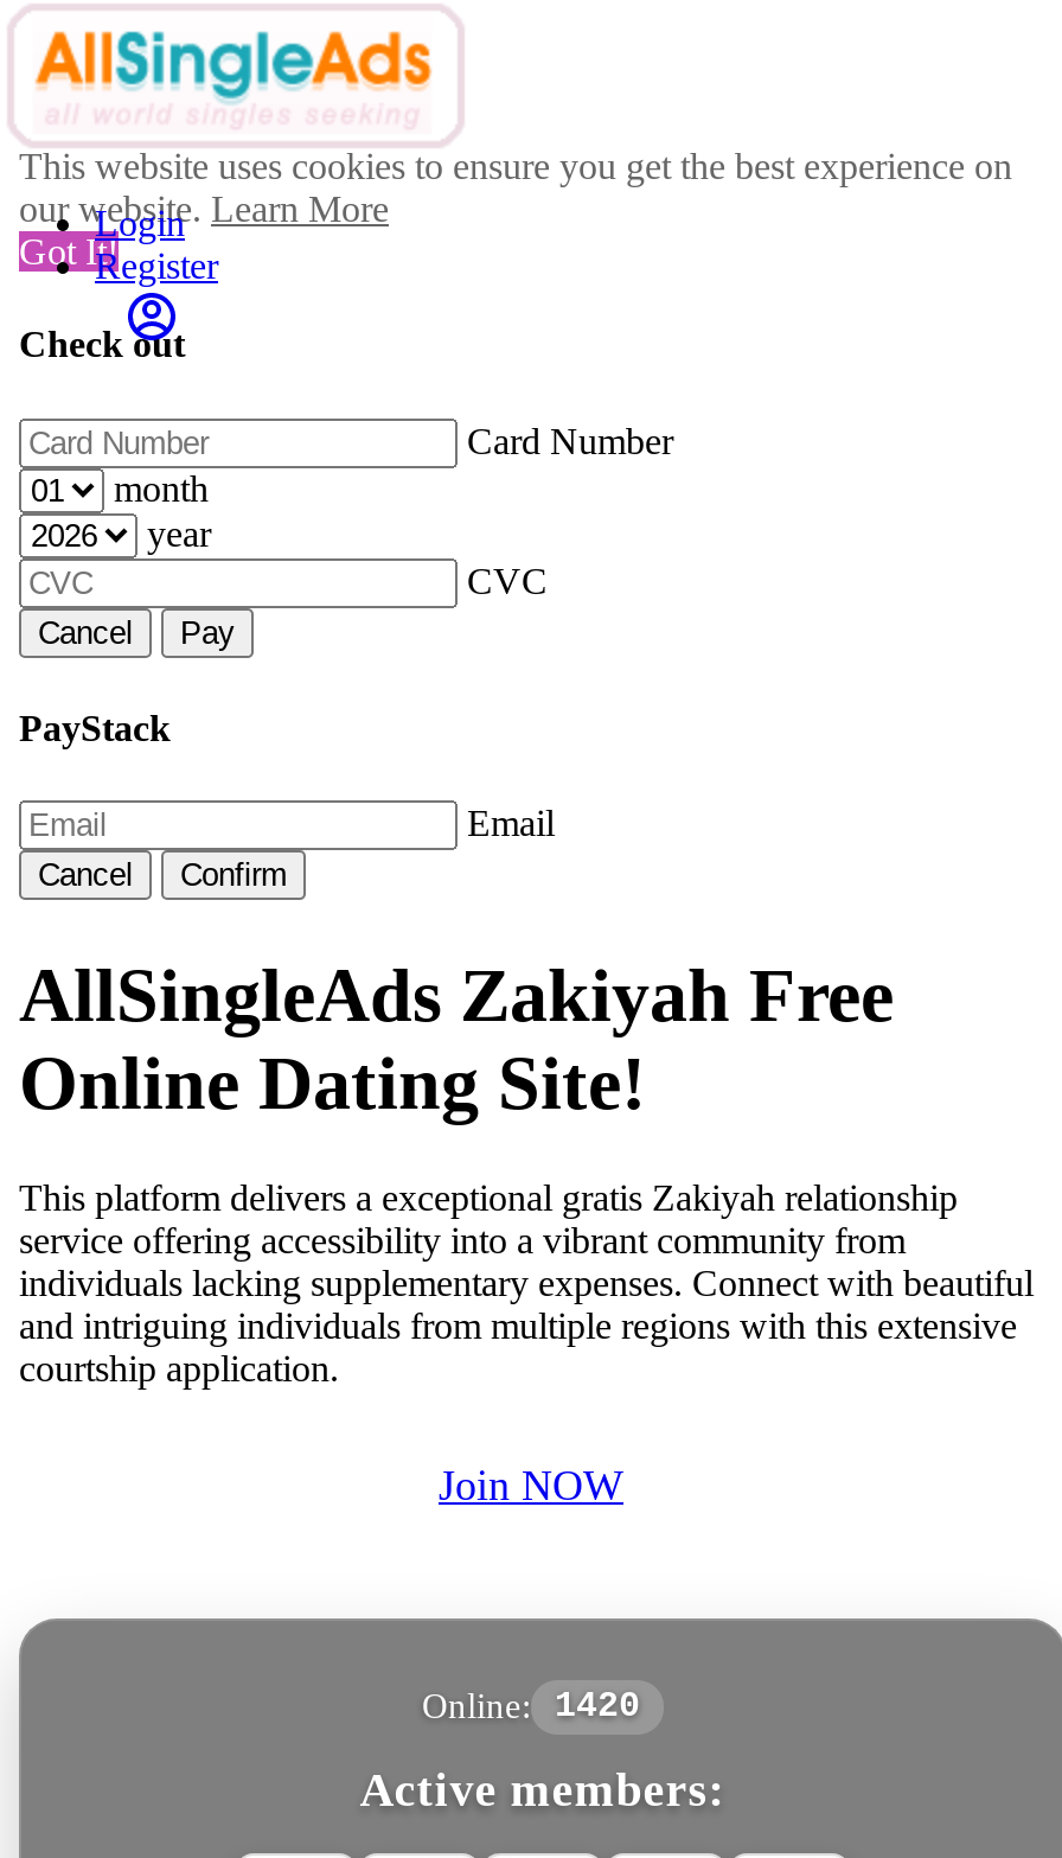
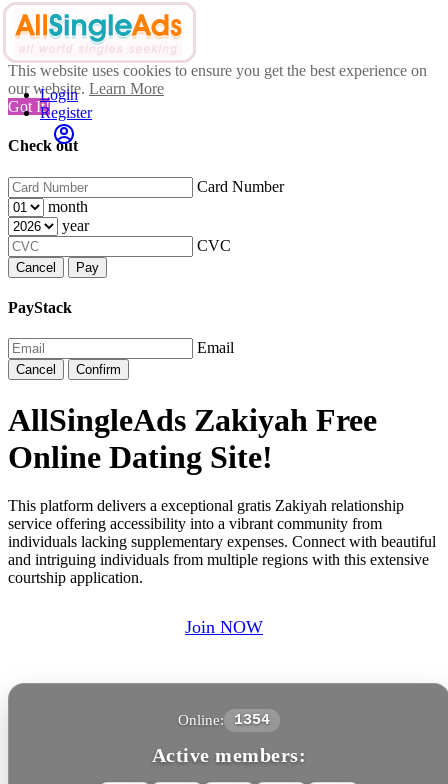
- Online: 1420
+ Online: 1354
